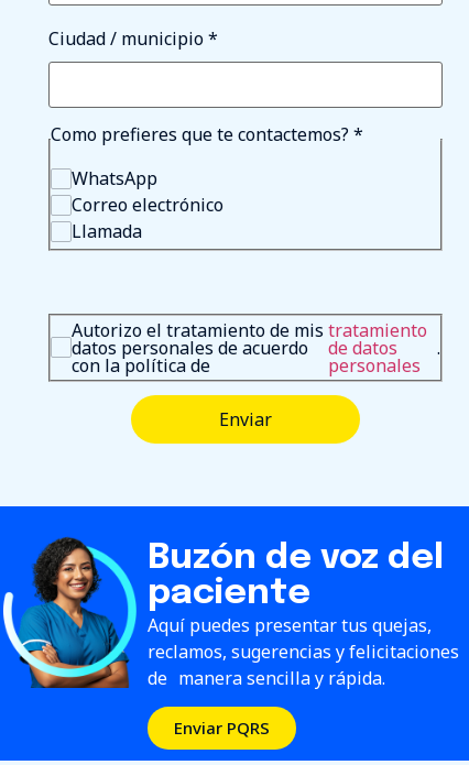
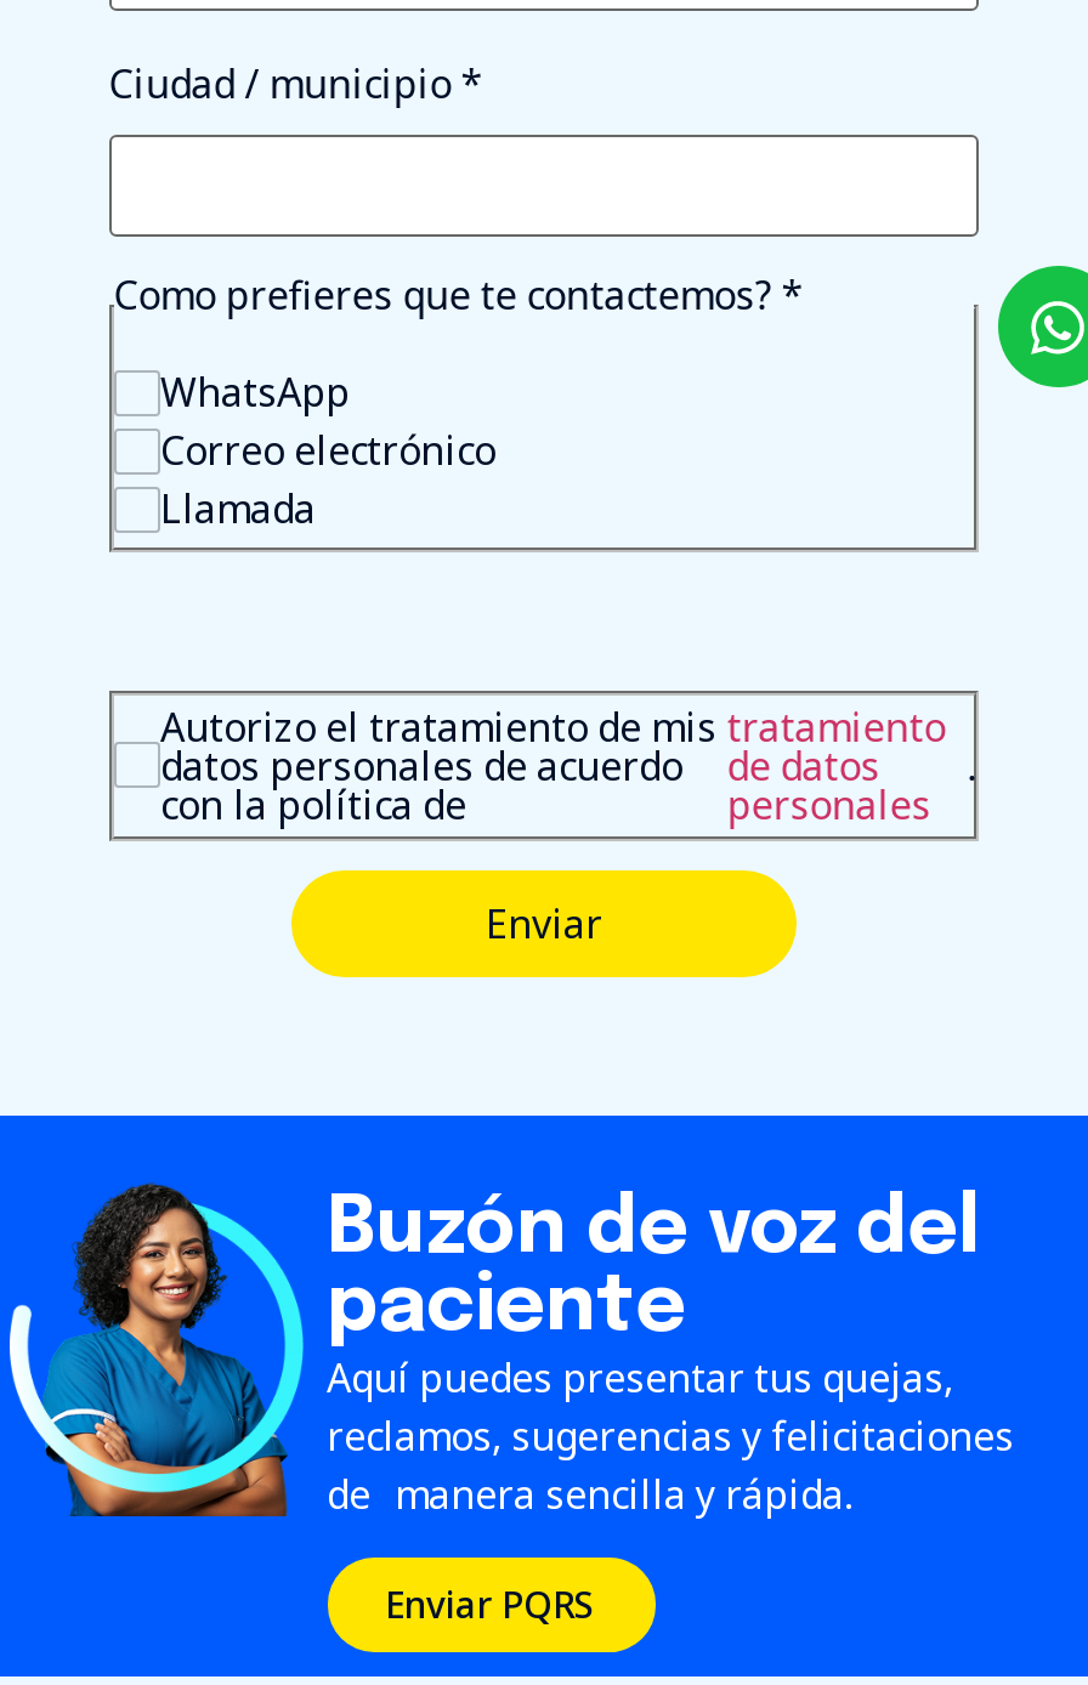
+ [image]
